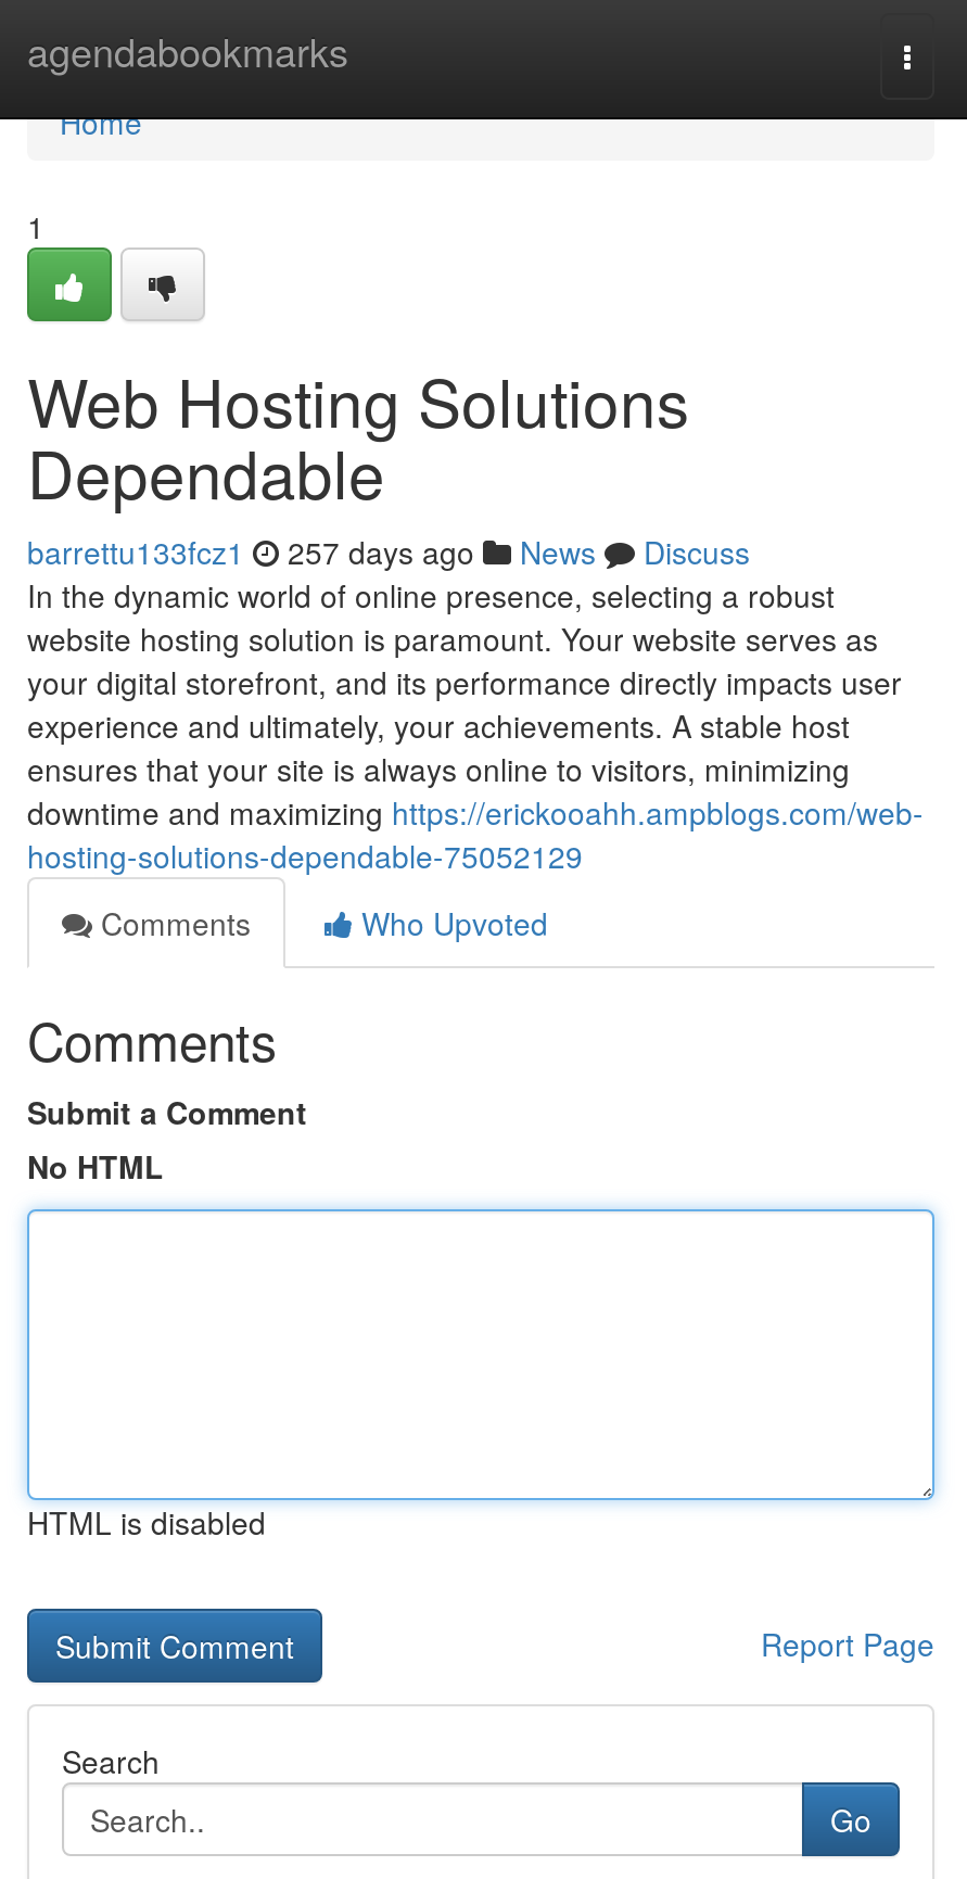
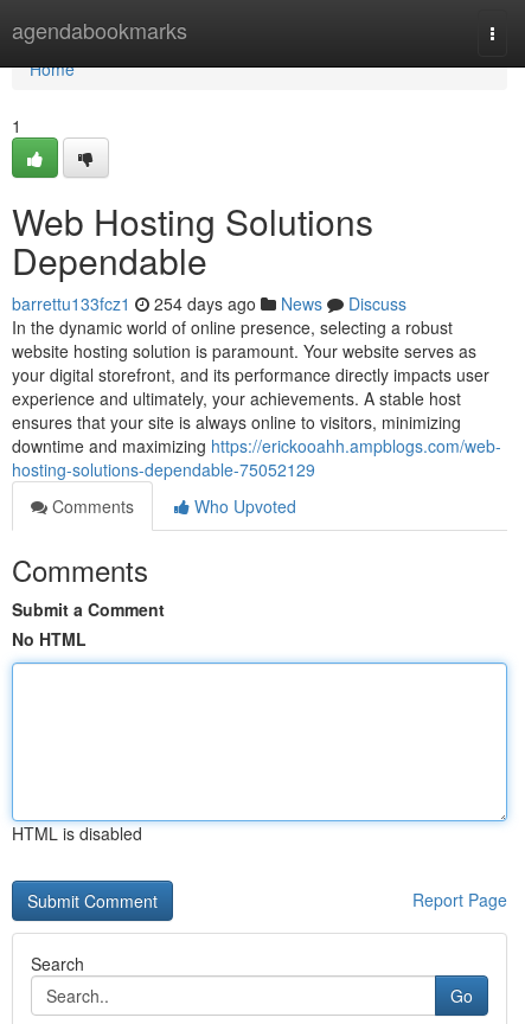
- barrettu133fcz1 257 days ago News Discuss
+ barrettu133fcz1 254 days ago News Discuss
